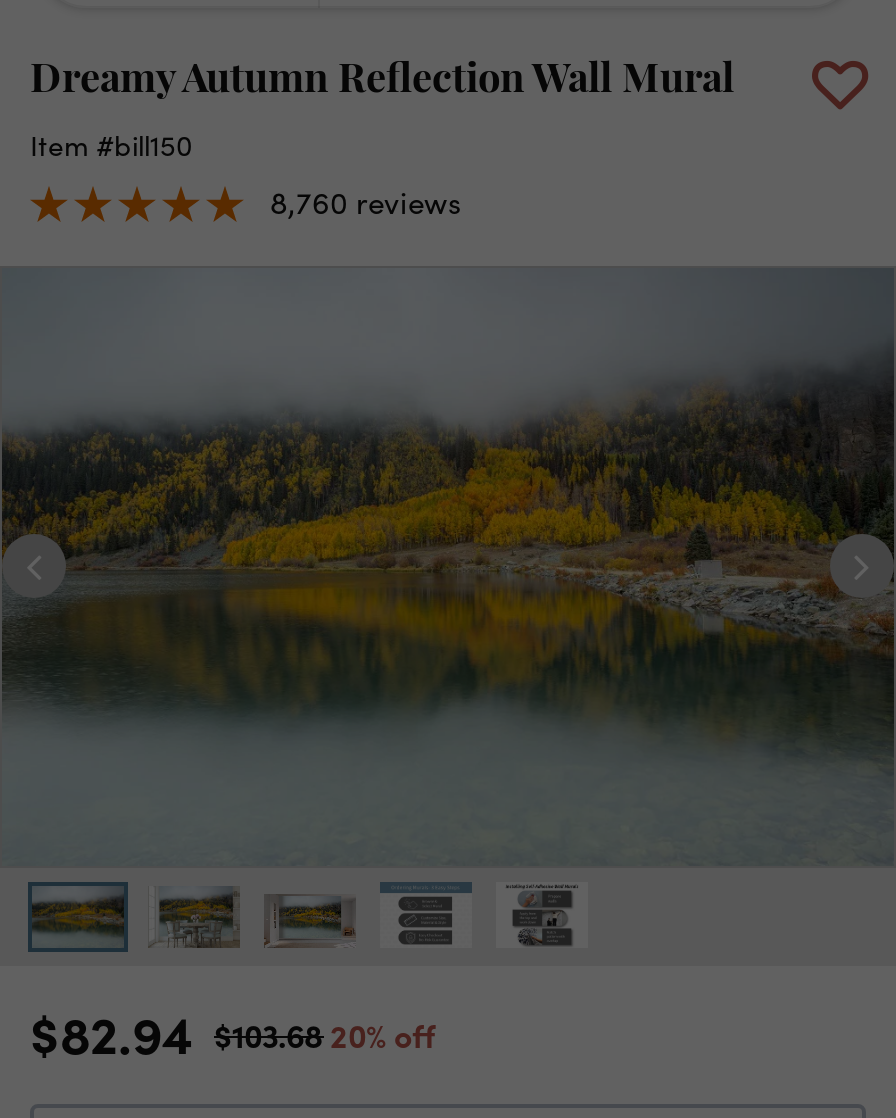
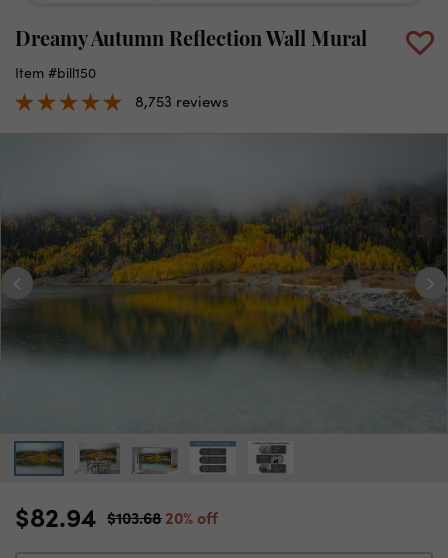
- 8,760 reviews
+ 8,753 reviews
